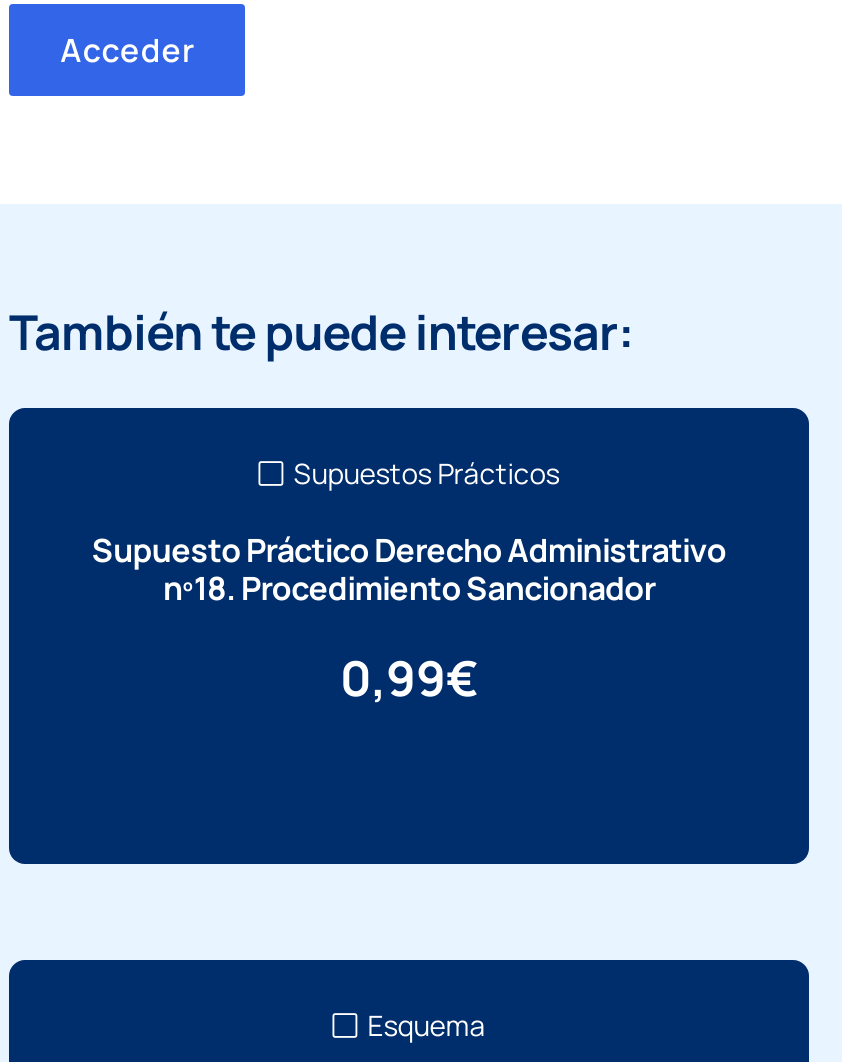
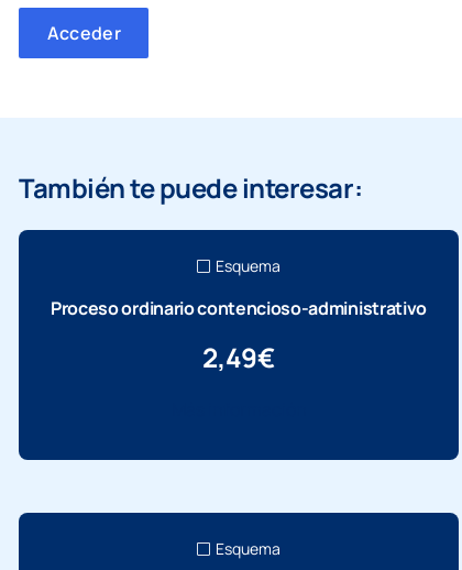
- Supuestos Prácticos
+ Esquema

- Supuesto Práctico Derecho Administrativo
- nº18. Procedimiento Sancionador
+ Proceso ordinario contencioso-administrativo

- 0,99€
+ 2,49€
